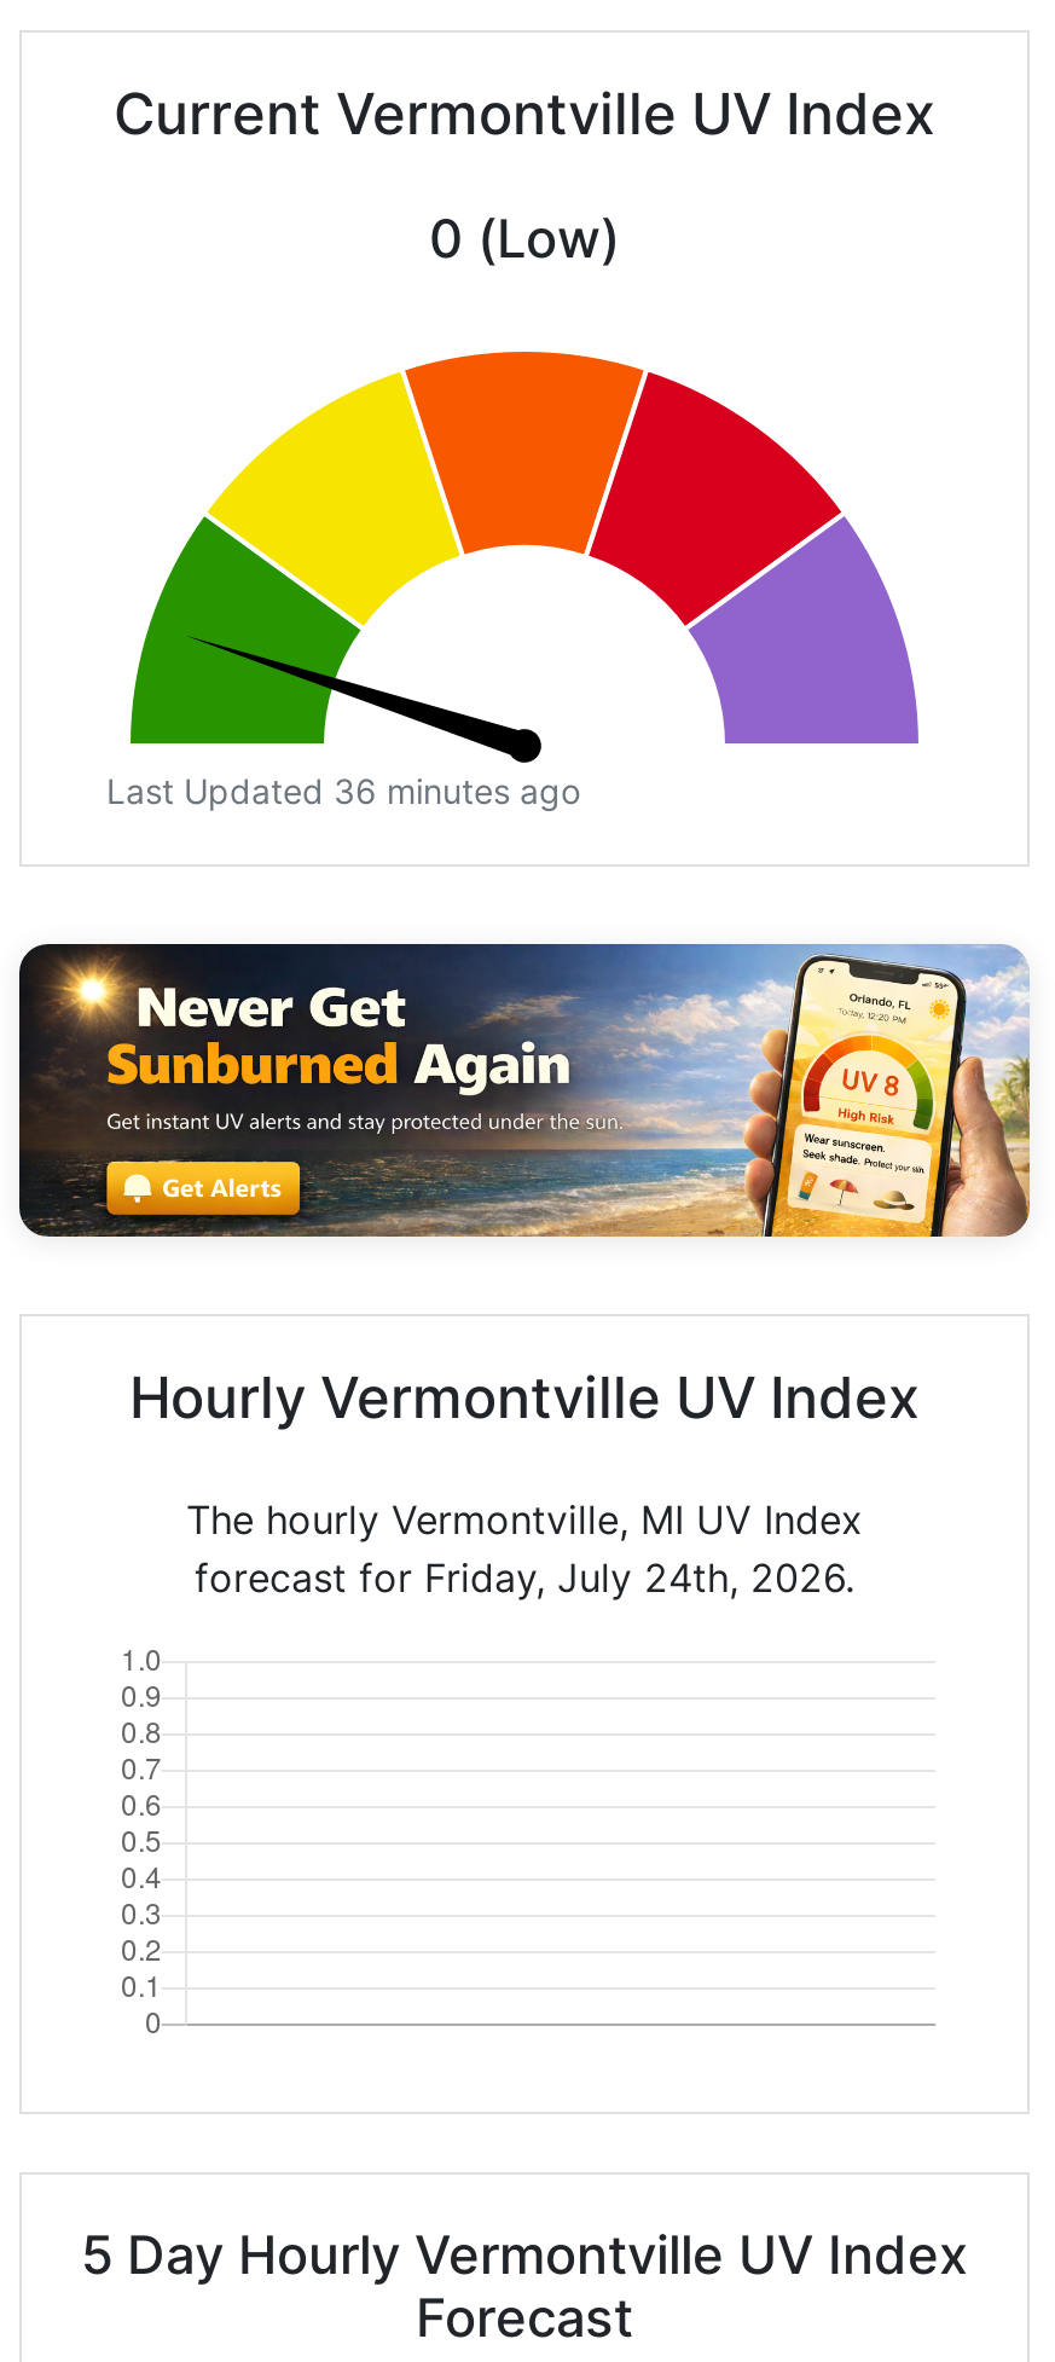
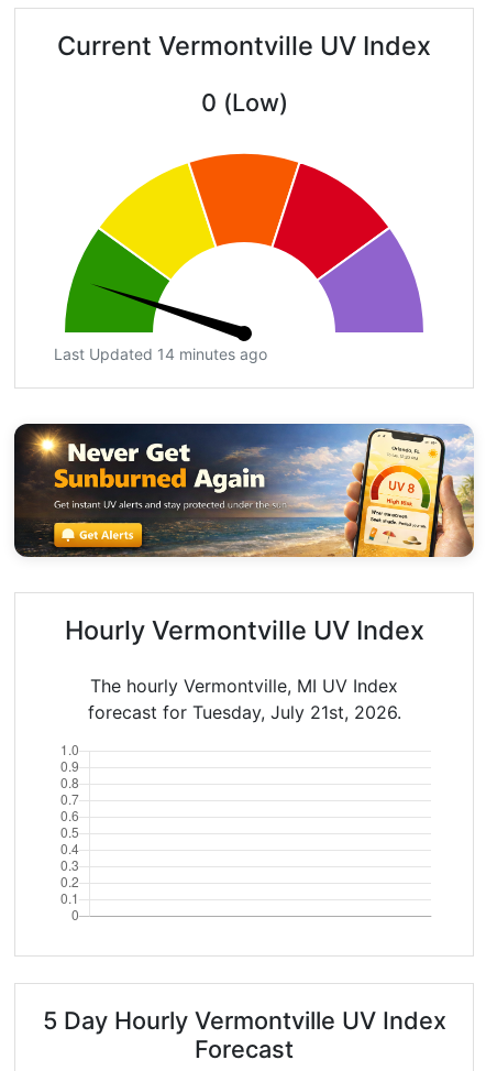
- Last Updated 36 minutes ago
+ Last Updated 14 minutes ago

- forecast for Friday, July 24th, 2026.
+ forecast for Tuesday, July 21st, 2026.
